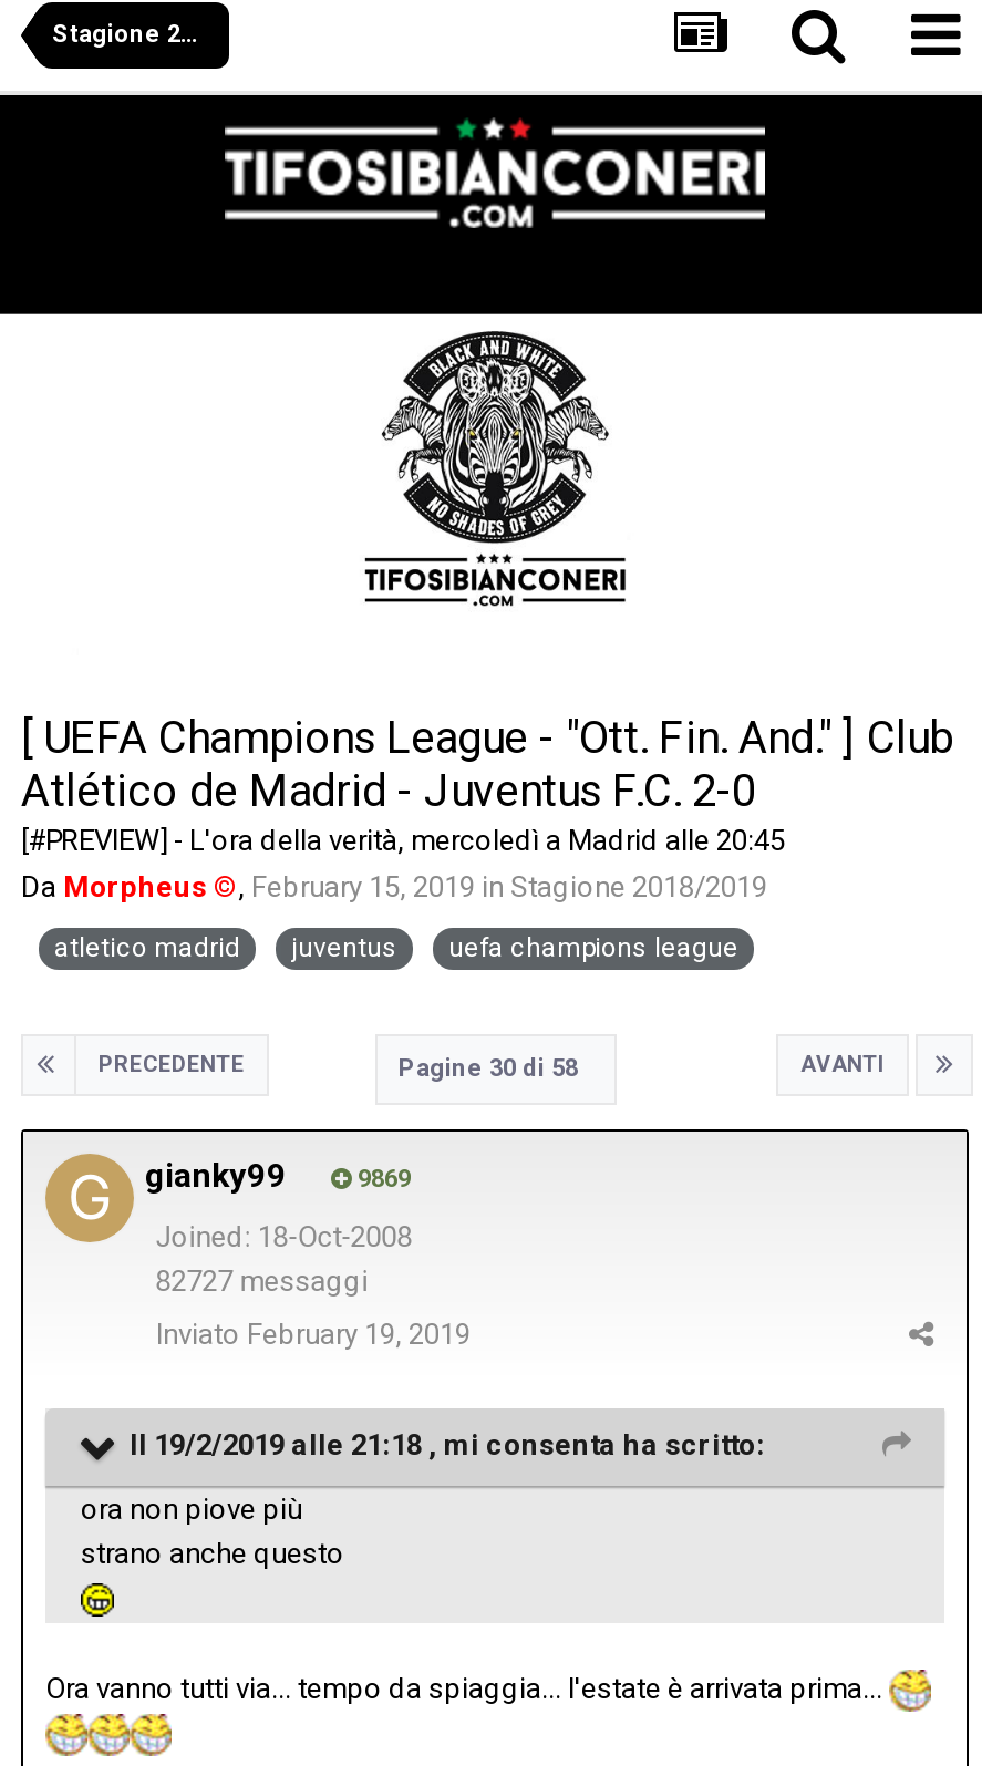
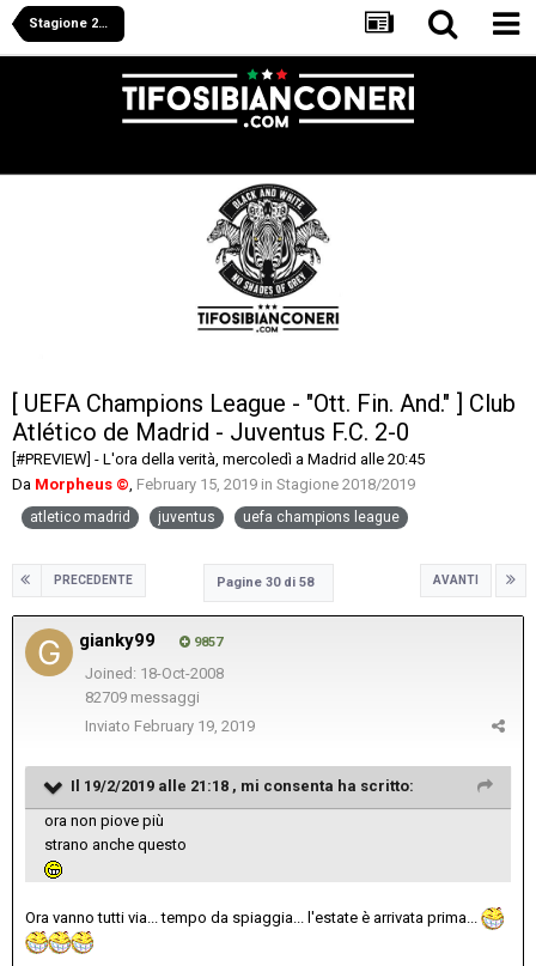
- 9869
+ 9857

- 82727 messaggi
+ 82709 messaggi
